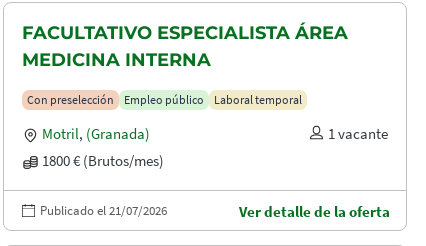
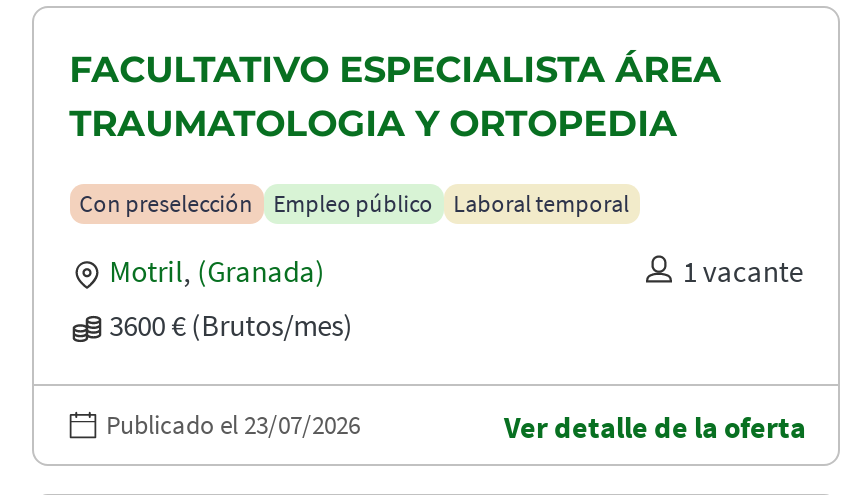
- MEDICINA INTERNA
+ TRAUMATOLOGIA Y ORTOPEDIA

- 1800 € (Brutos/mes)
+ 3600 € (Brutos/mes)

- Publicado el 21/07/2026
+ Publicado el 23/07/2026
